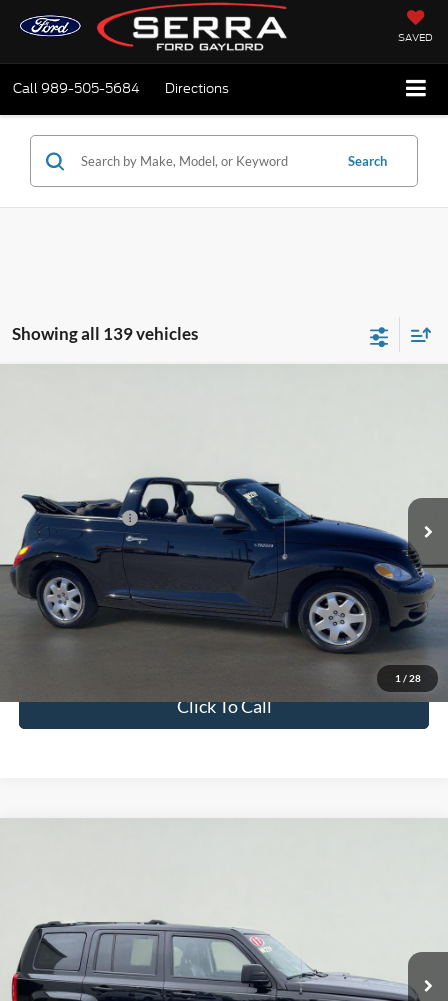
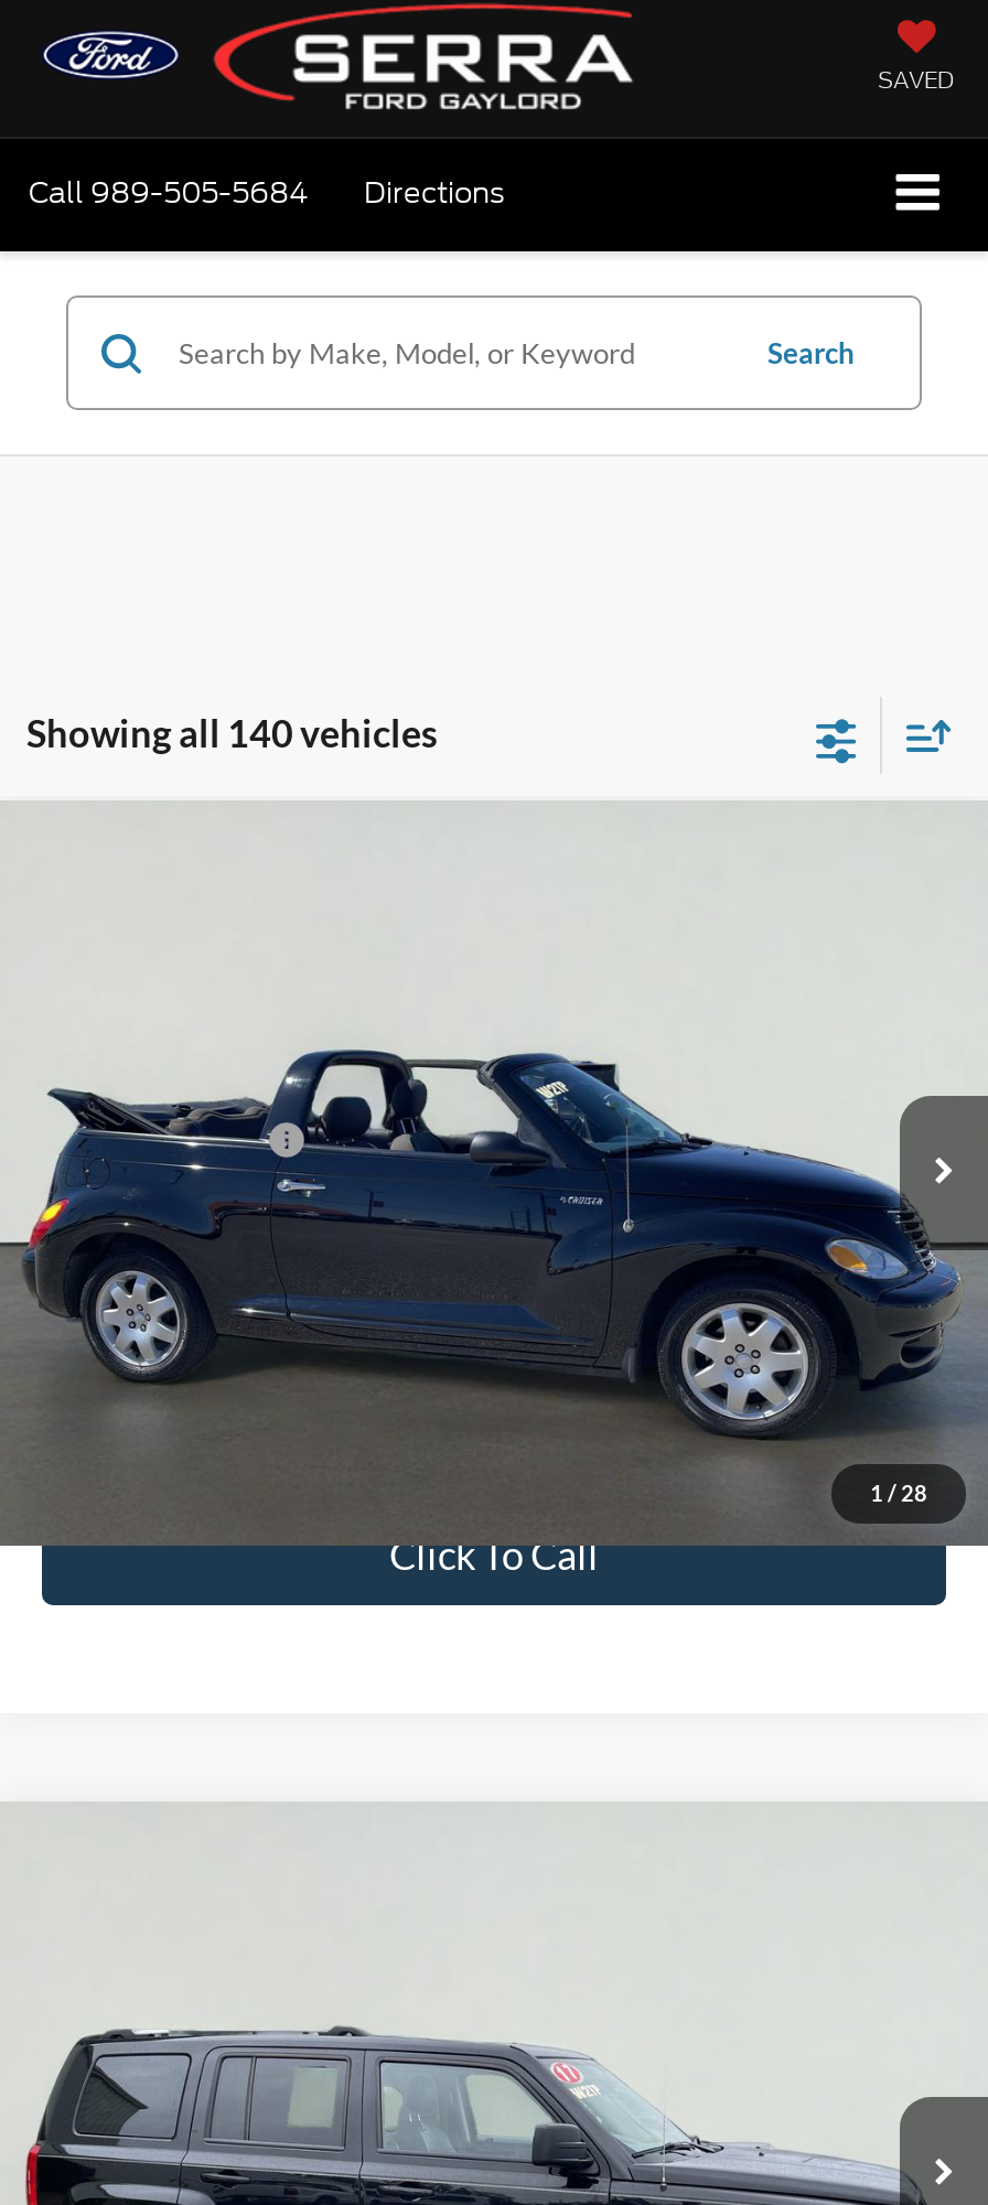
- Showing all 139 vehicles
+ Showing all 140 vehicles
